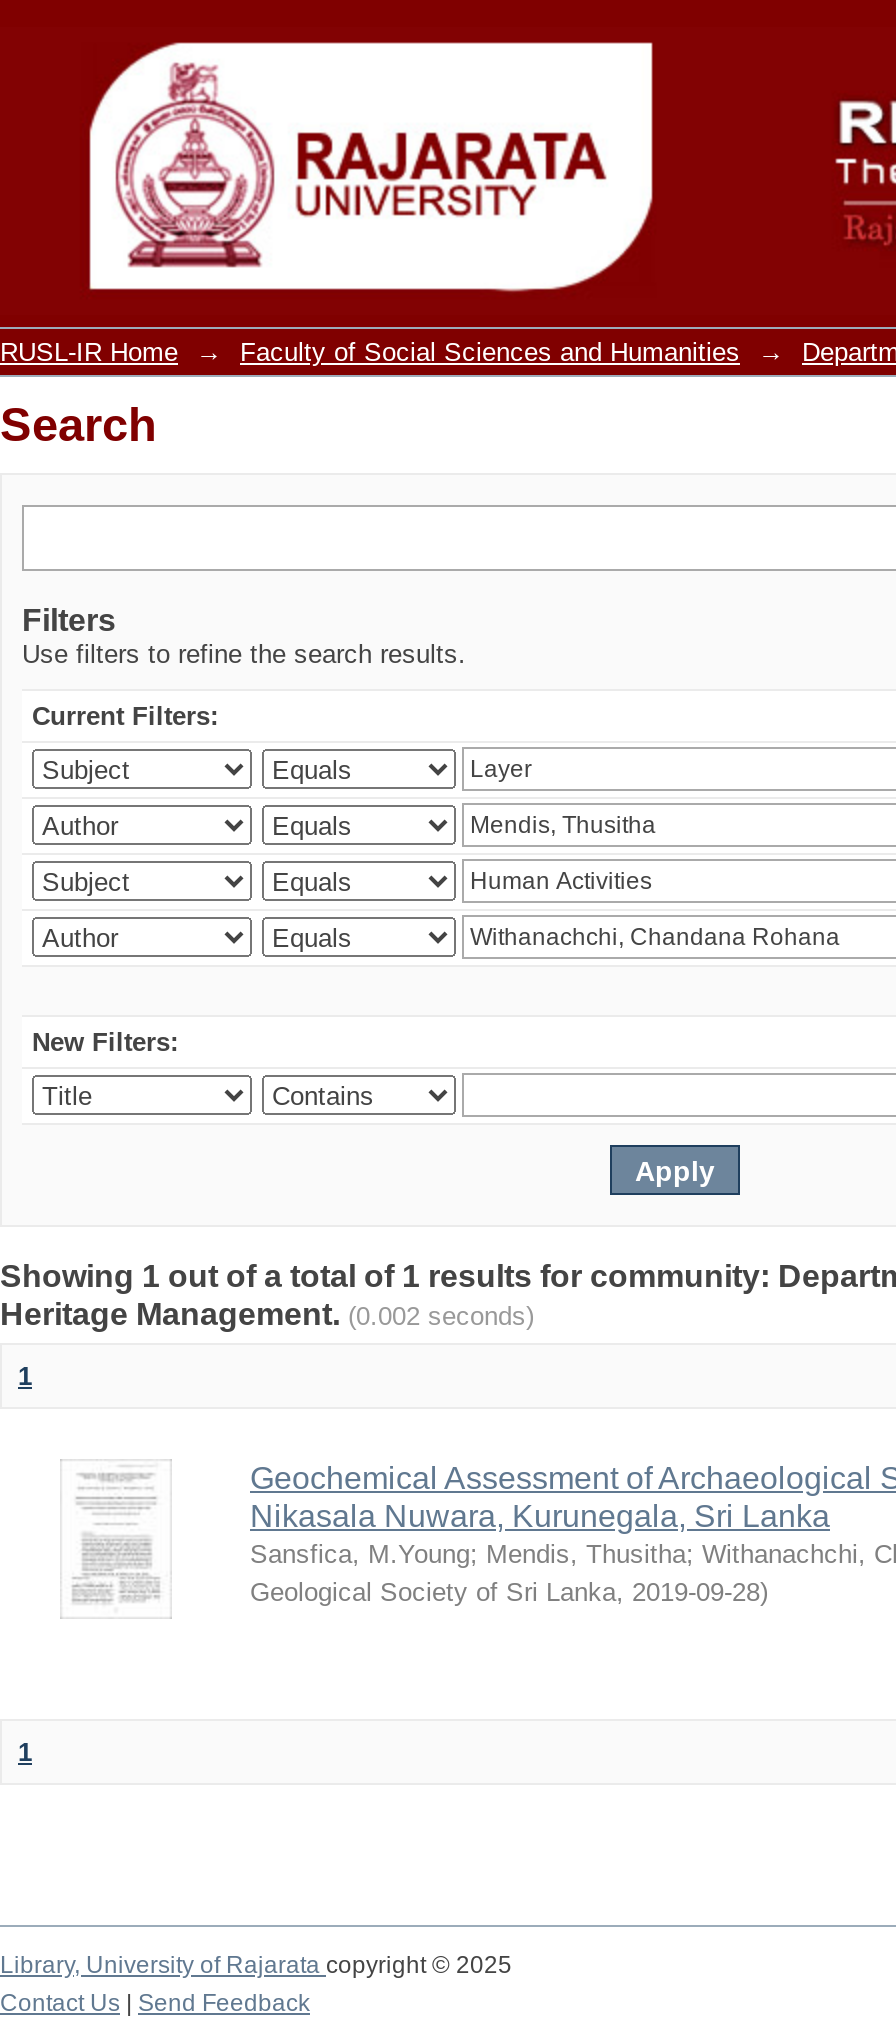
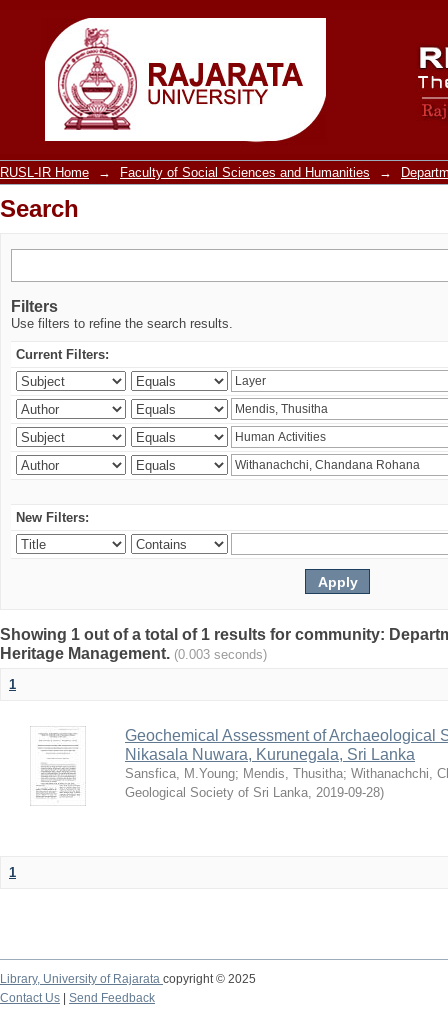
- Heritage Management. (0.002 seconds)
+ Heritage Management. (0.003 seconds)
